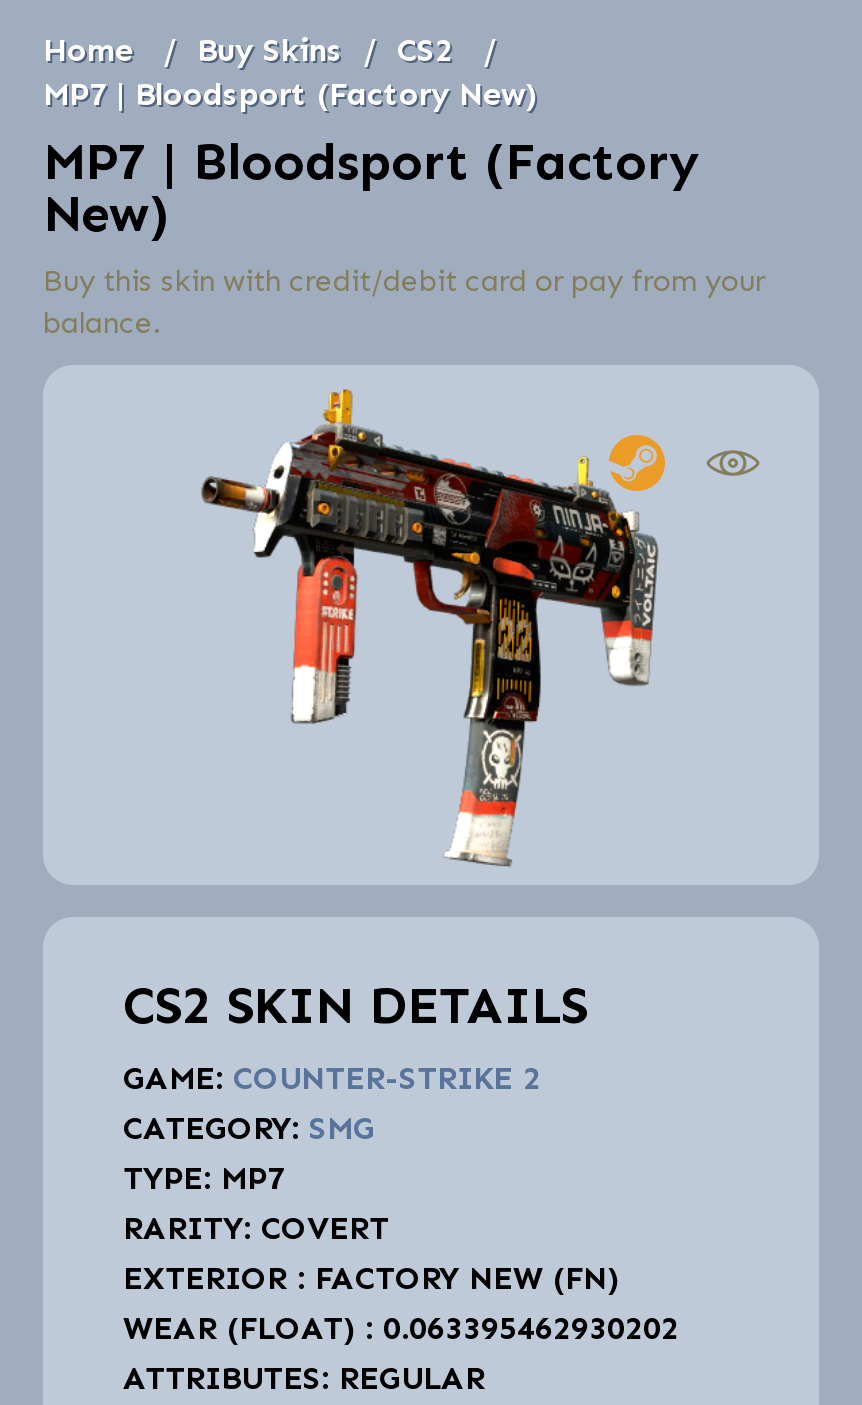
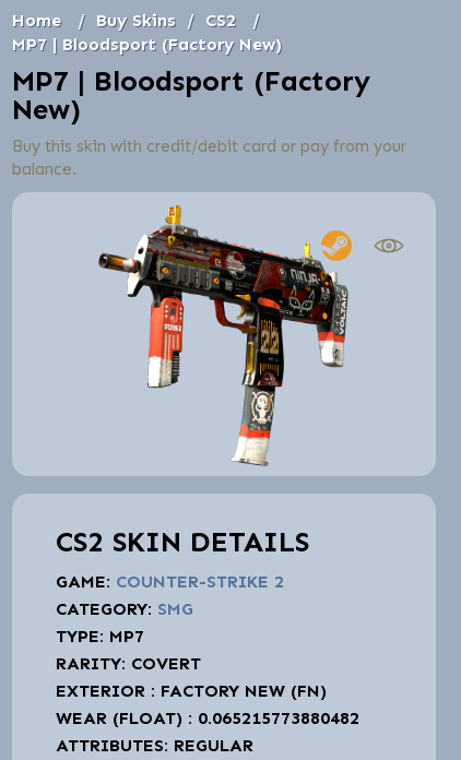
- WEAR (FLOAT) : 0.063395462930202
+ WEAR (FLOAT) : 0.065215773880482
